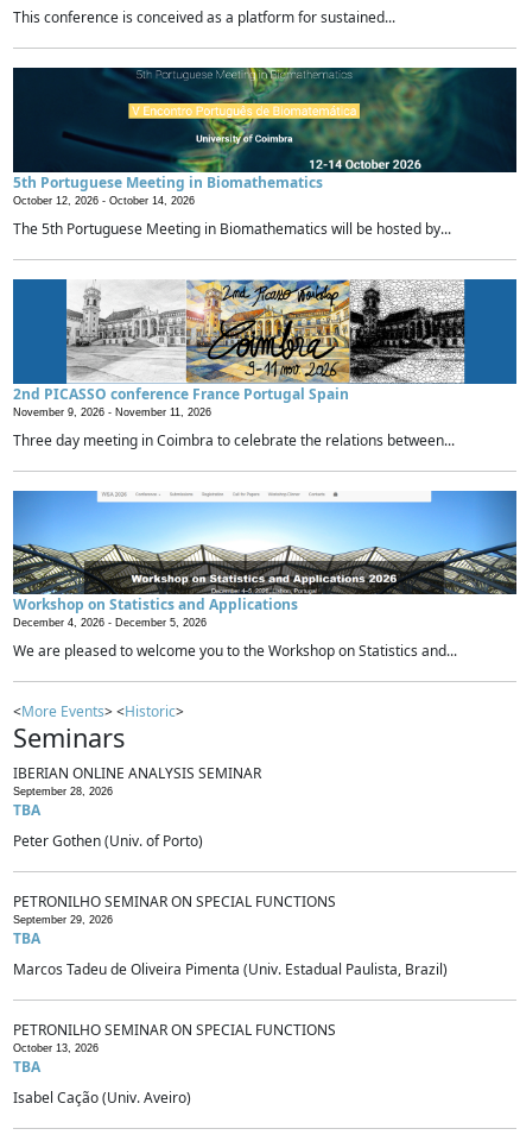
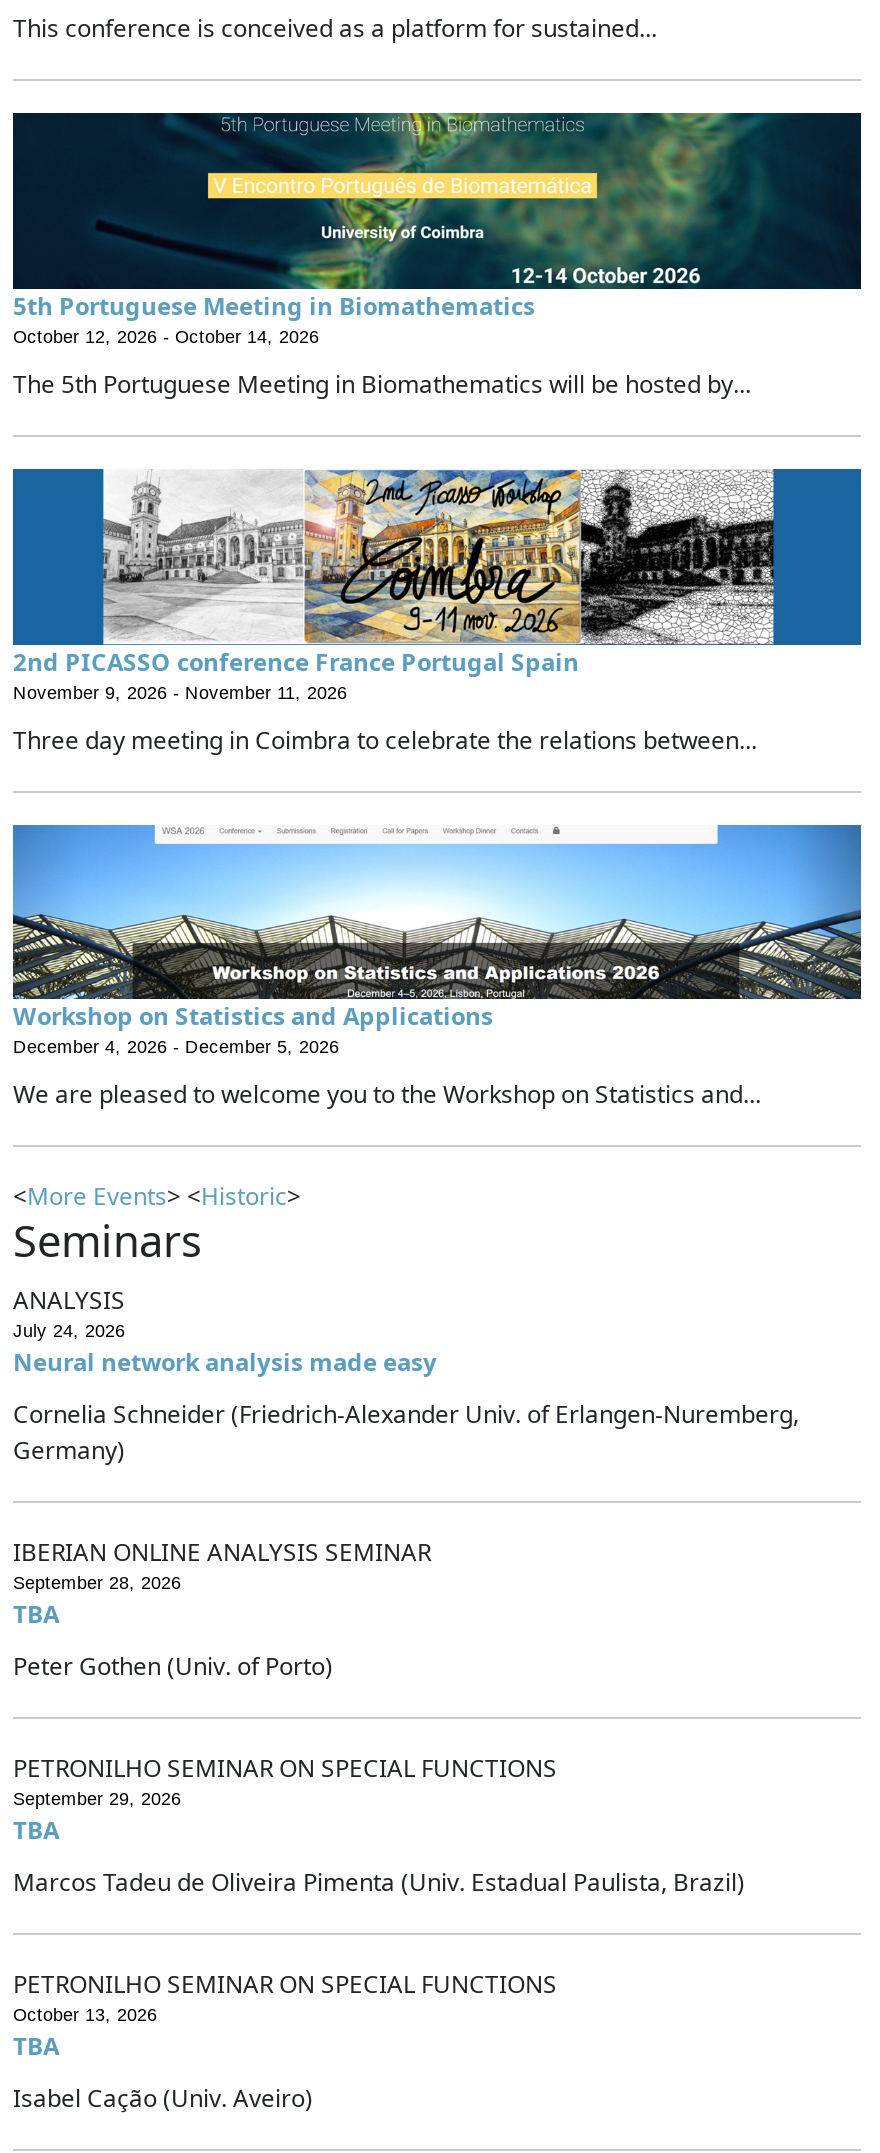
+ ANALYSIS
+ July 24, 2026
+ Neural network analysis made easy
+ Cornelia Schneider (Friedrich-Alexander Univ. of Erlangen-Nuremberg,
+ Germany)
